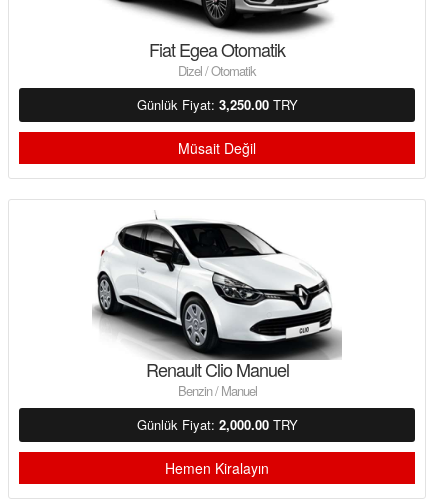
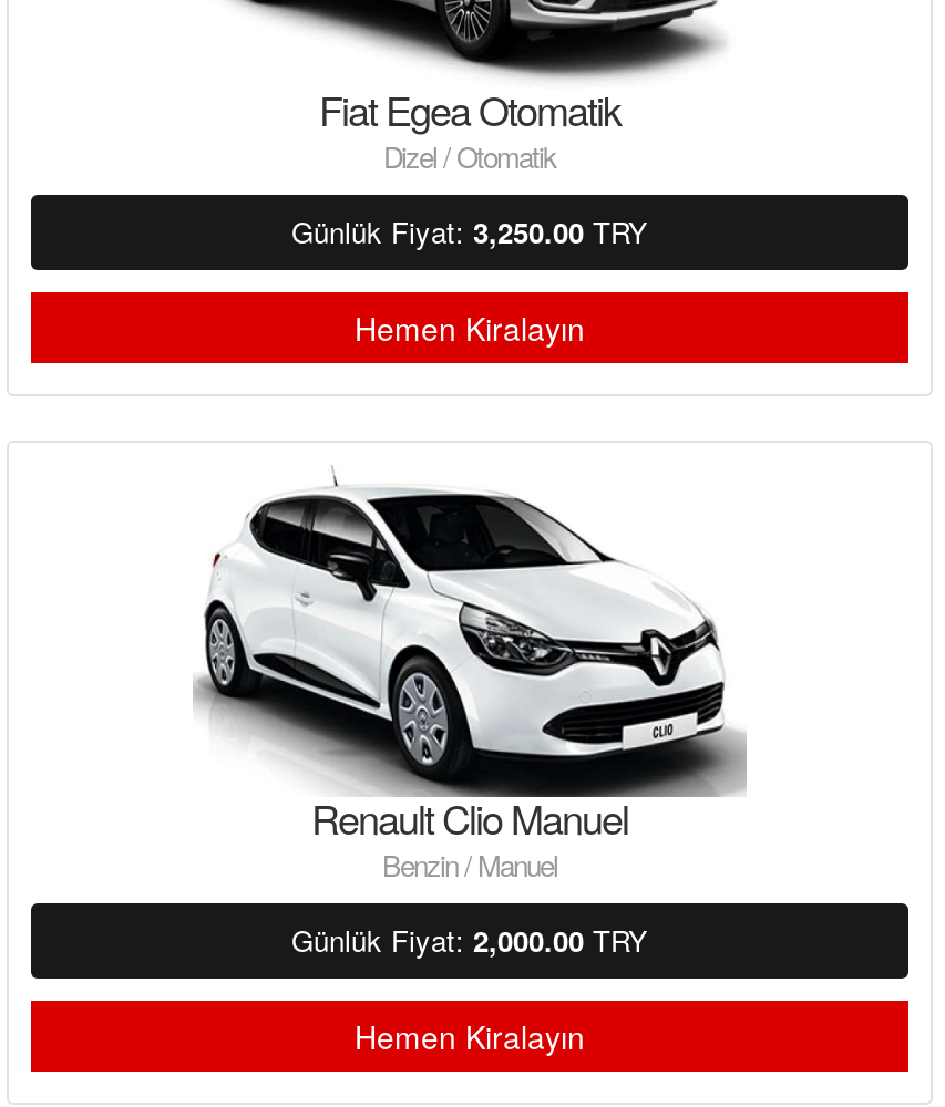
- Müsait Değil
+ Hemen Kiralayın
